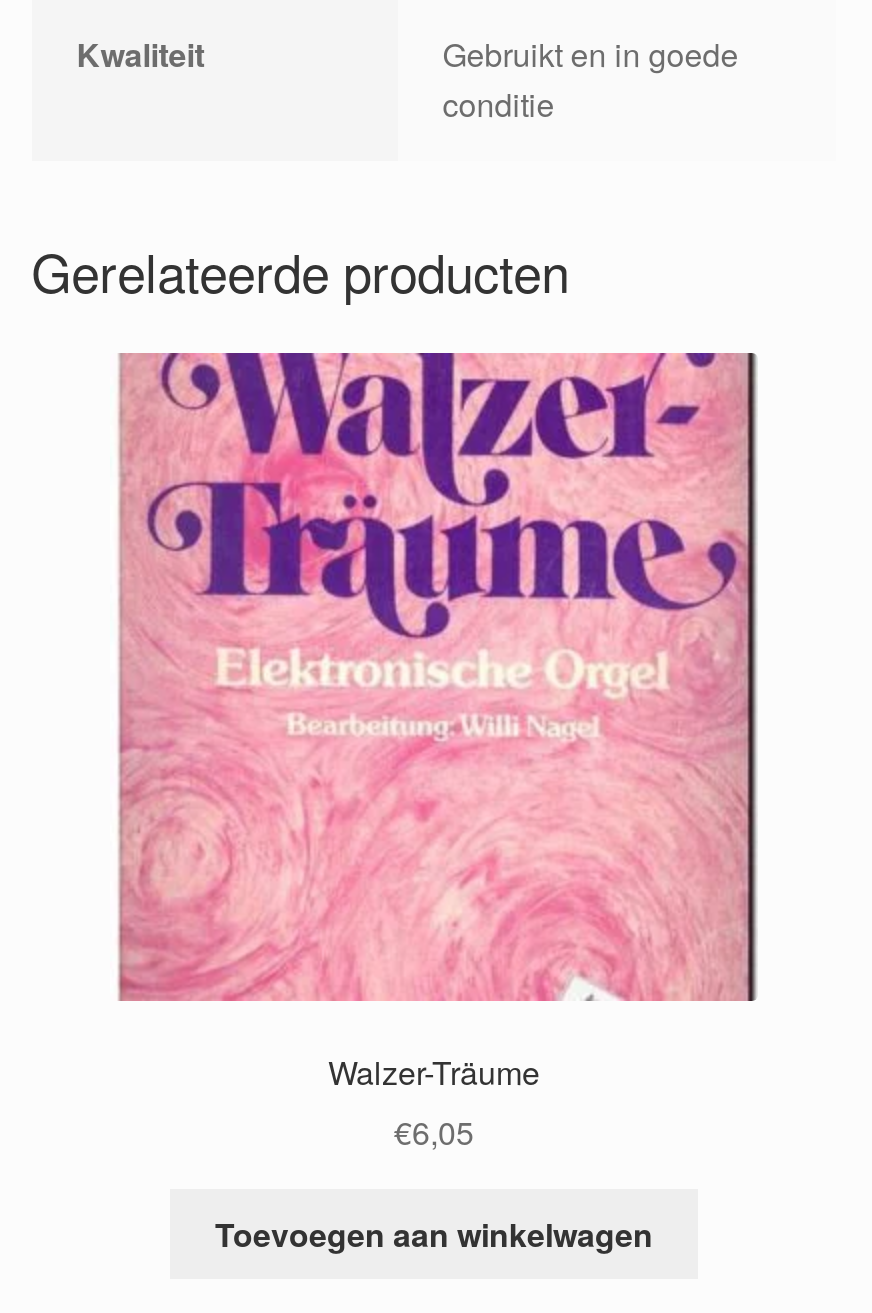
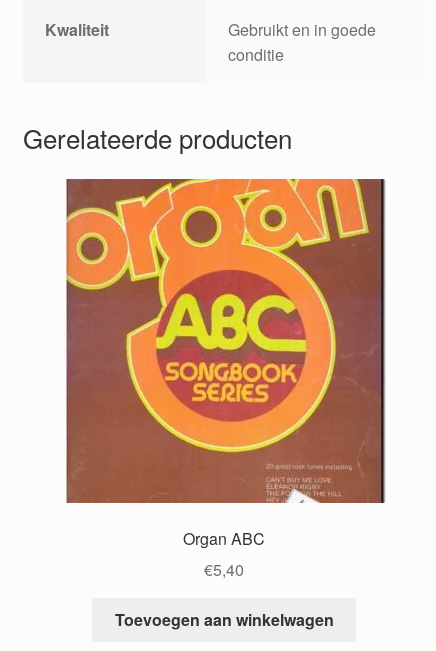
- [image]
- Walzer-Träume
- €6,05
+ [image]
+ Organ ABC
+ €5,40
